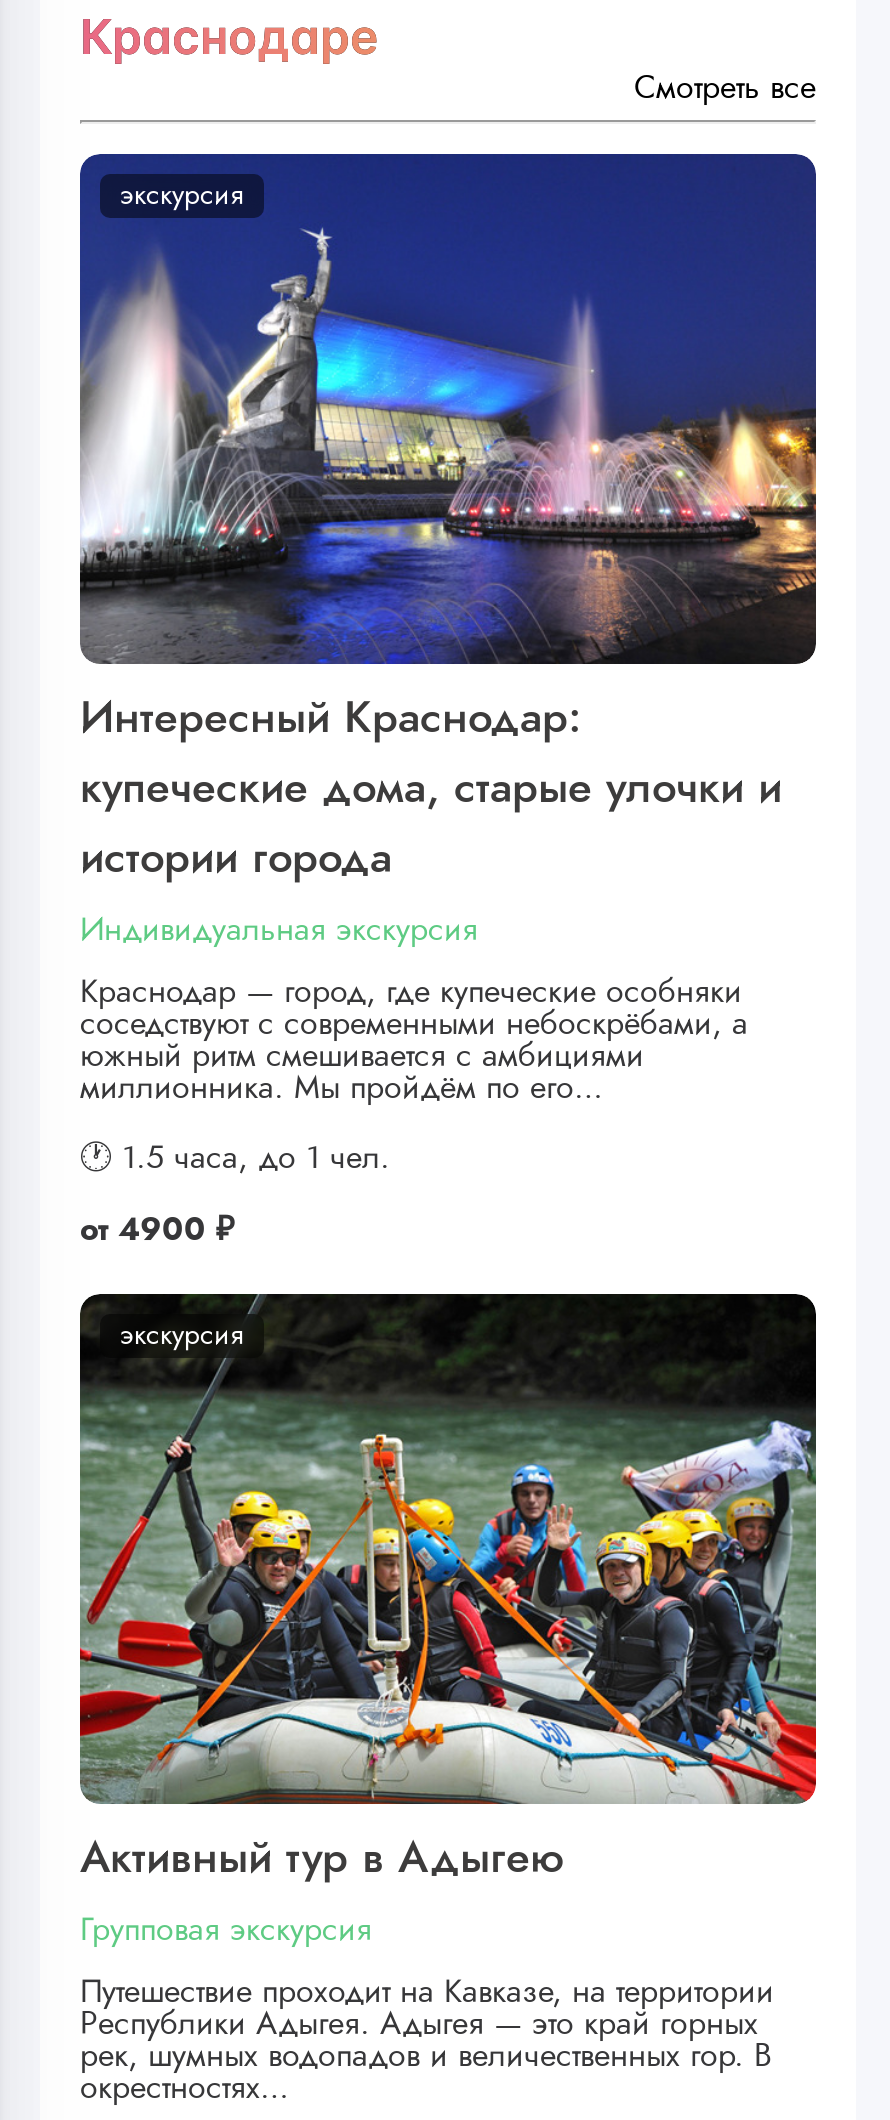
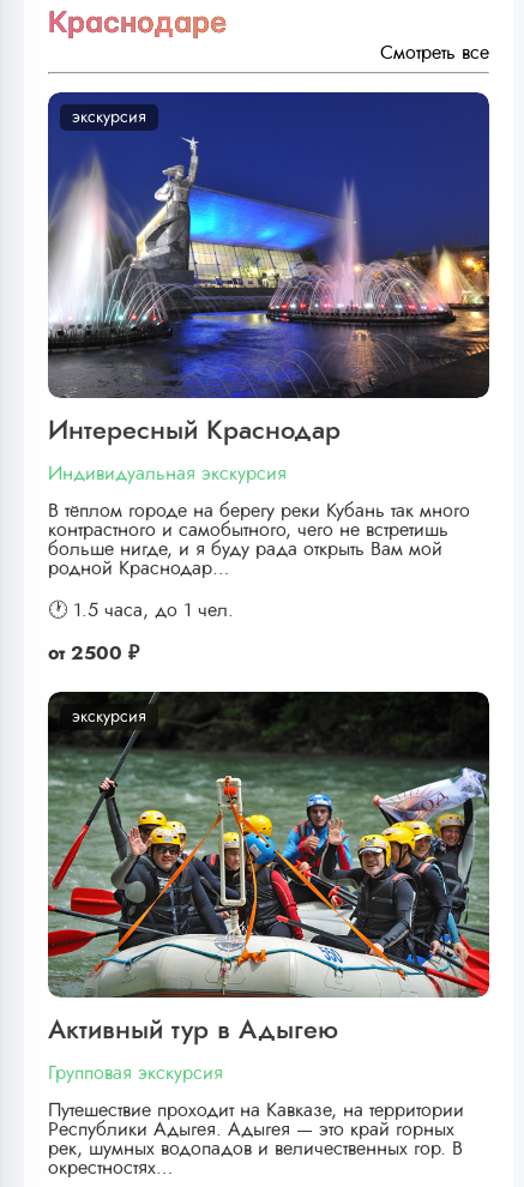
- Интересный Краснодар:
- купеческие дома, старые улочки и
- истории города
+ Интересный Краснодар

- Краснодар — город, где купеческие особняки
- соседствуют с современными небоскрёбами, а
- южный ритм смешивается с амбициями
- миллионника. Мы пройдём по его…
+ В тёплом городе на берегу реки Кубань так много
+ контрастного и самобытного, чего не встретишь
+ больше нигде, и я буду рада открыть Вам мой
+ родной Краснодар…

- от 4900 ₽
+ от 2500 ₽
